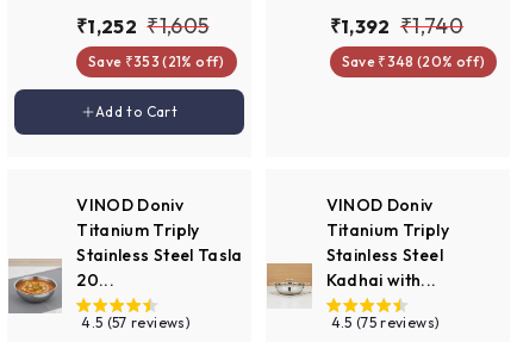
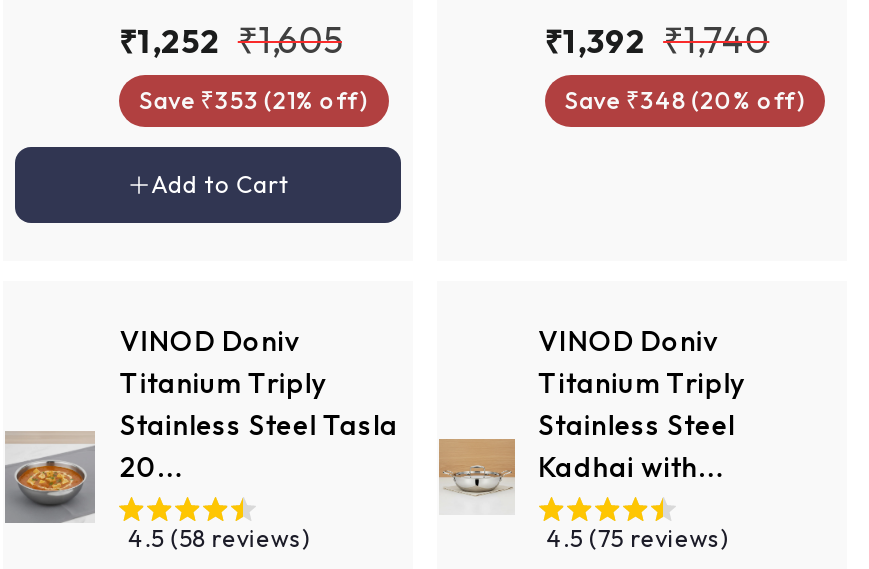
- 4.5 (57 reviews)
+ 4.5 (58 reviews)
